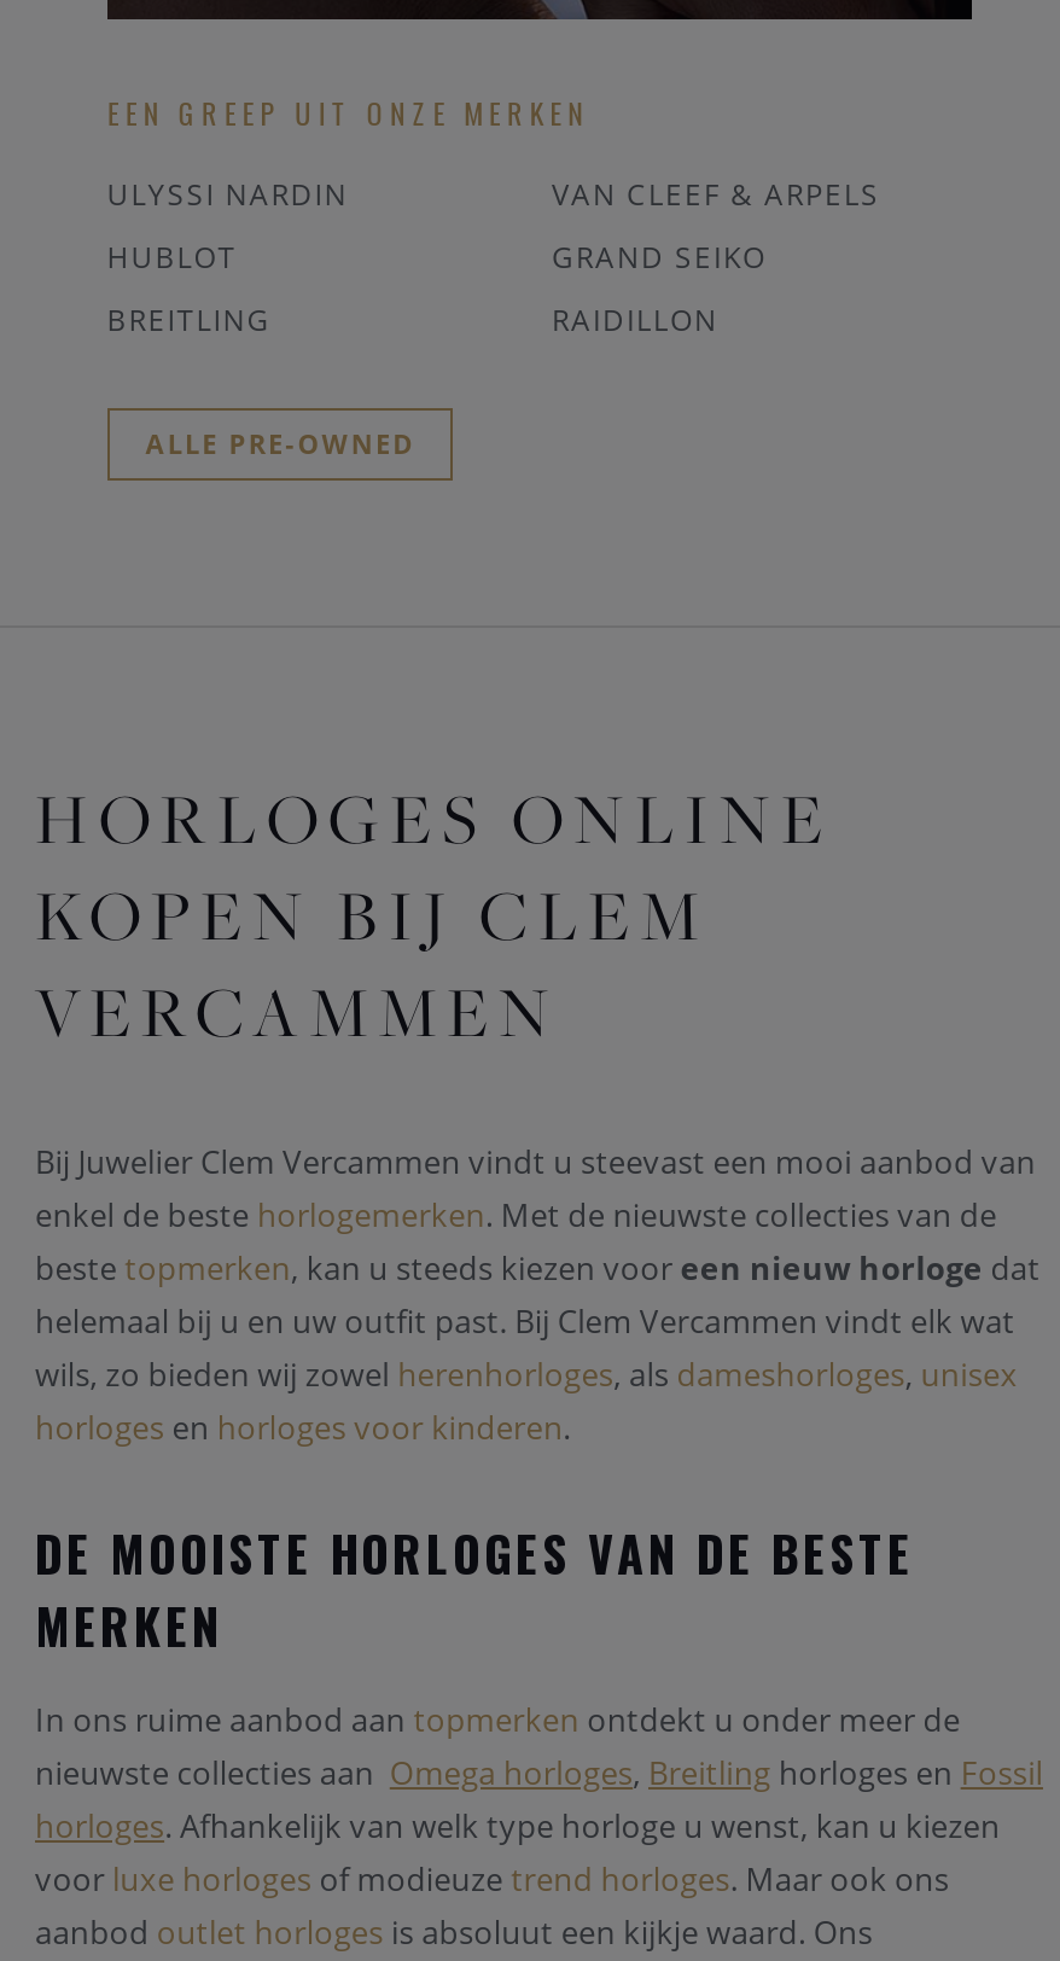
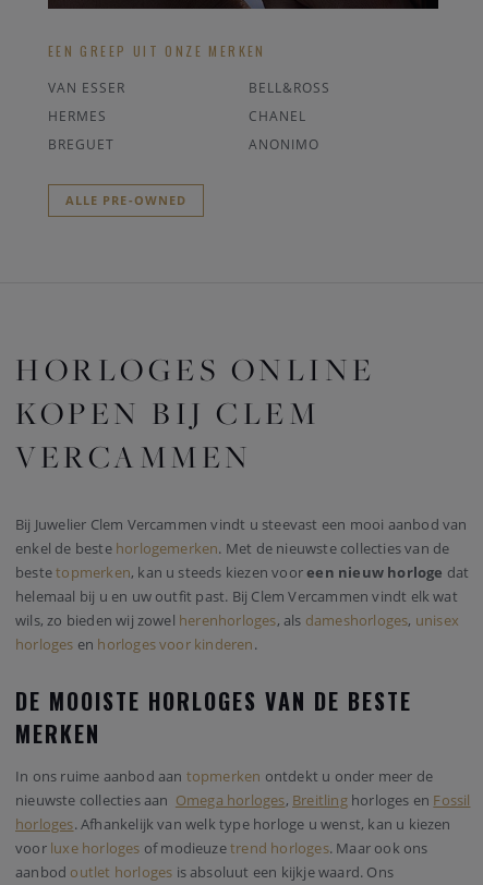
- ULYSSI NARDIN
- VAN CLEEF & ARPELS
+ VAN ESSER
+ BELL&ROSS

- HUBLOT
- GRAND SEIKO
+ HERMES
+ CHANEL

- BREITLING
- RAIDILLON
+ BREGUET
+ ANONIMO
